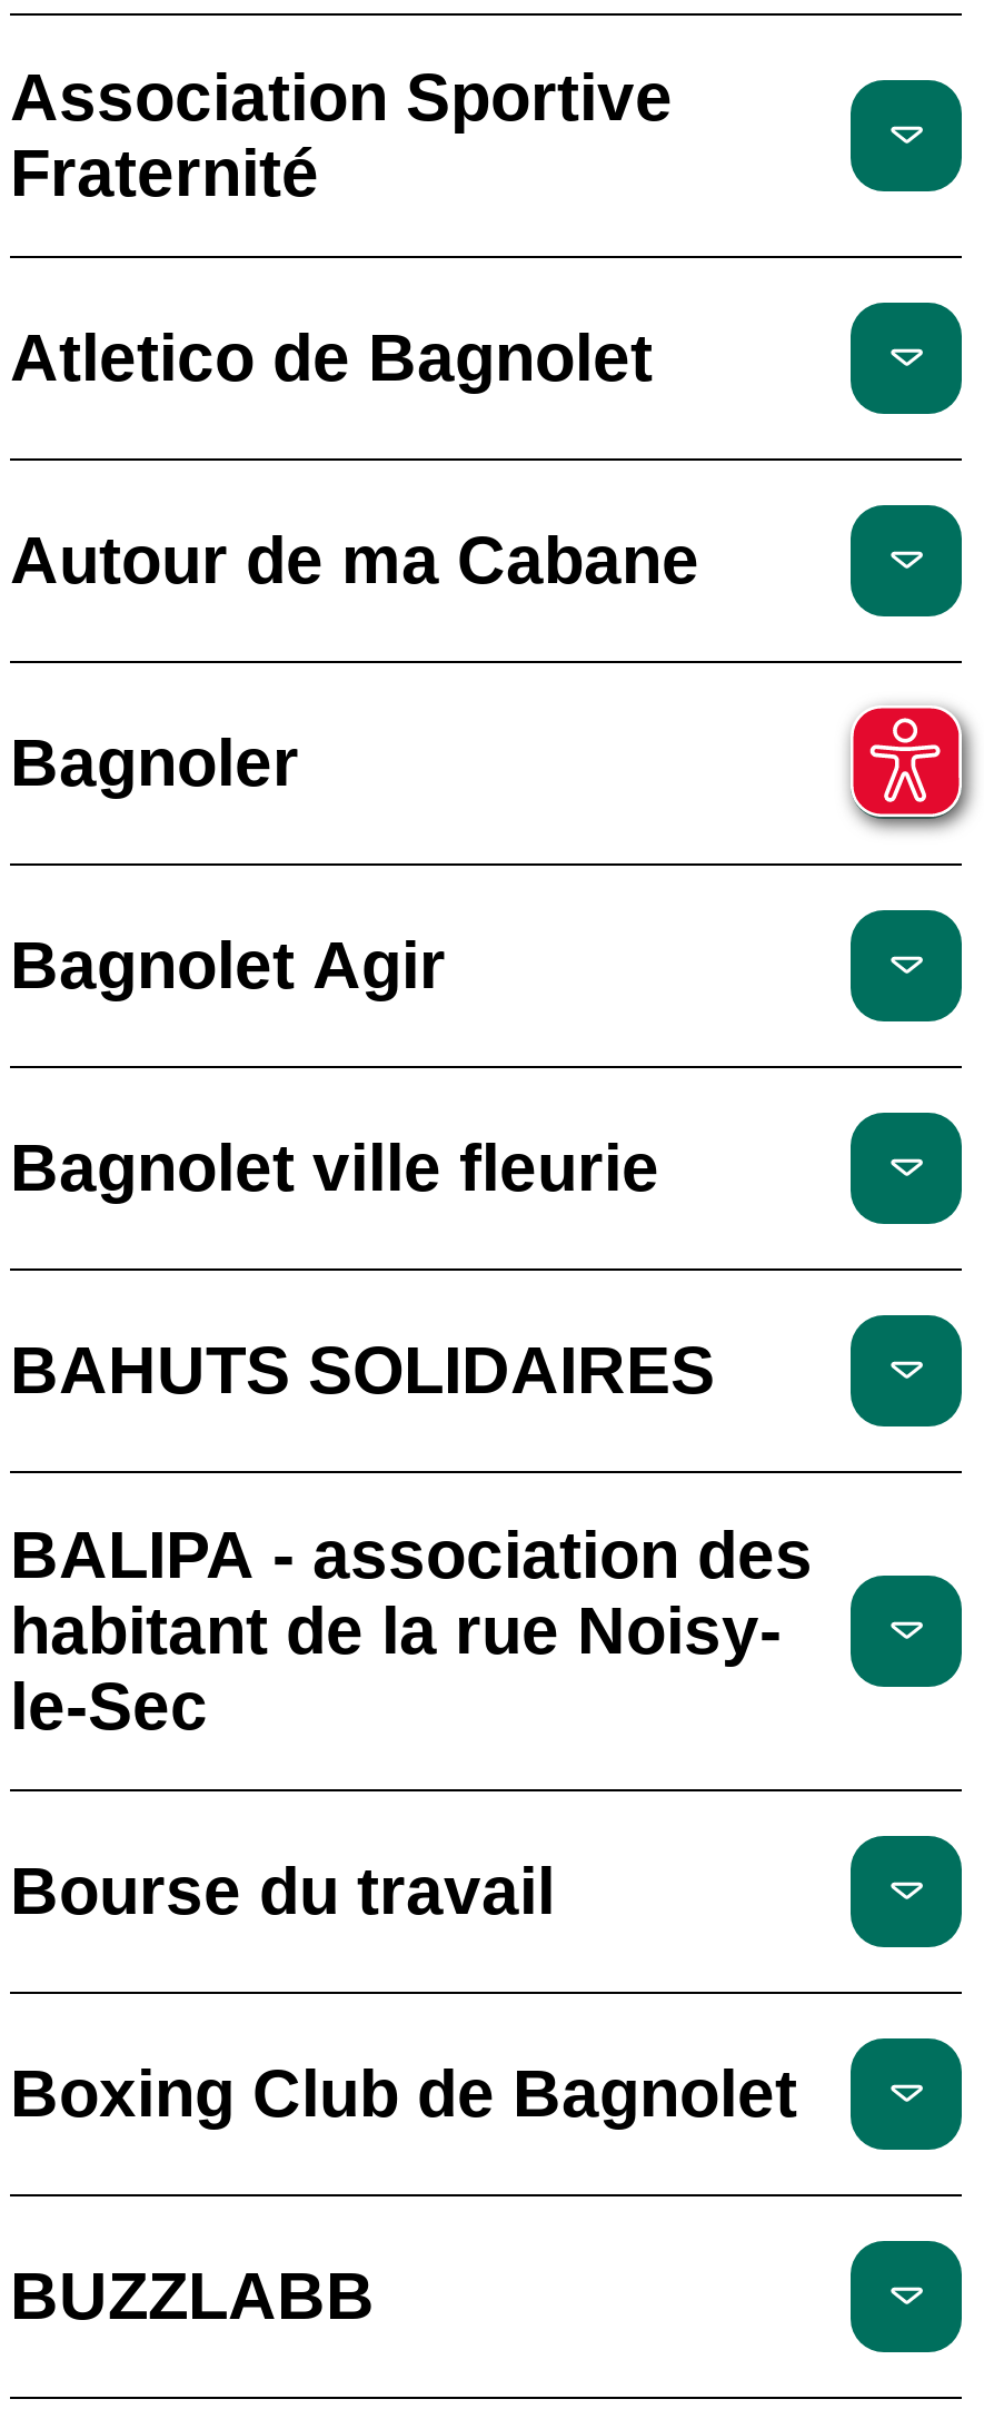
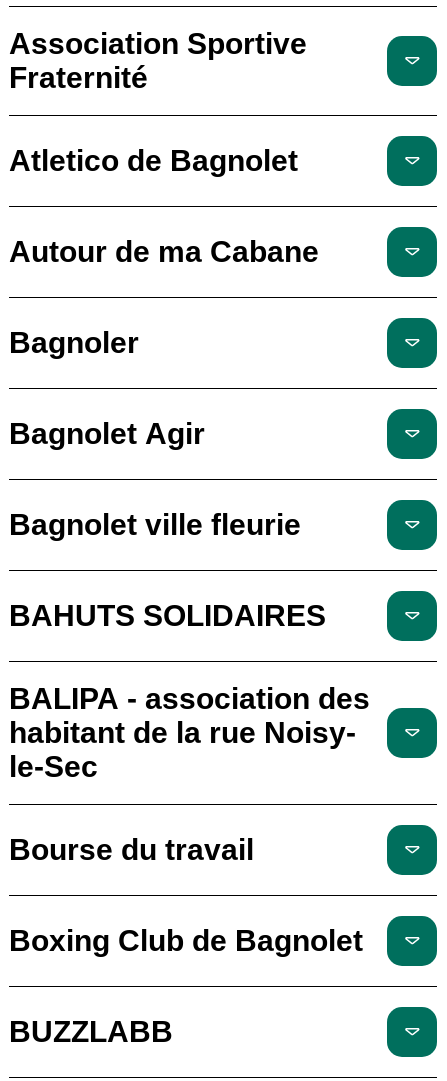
- [image]
+ [image]
